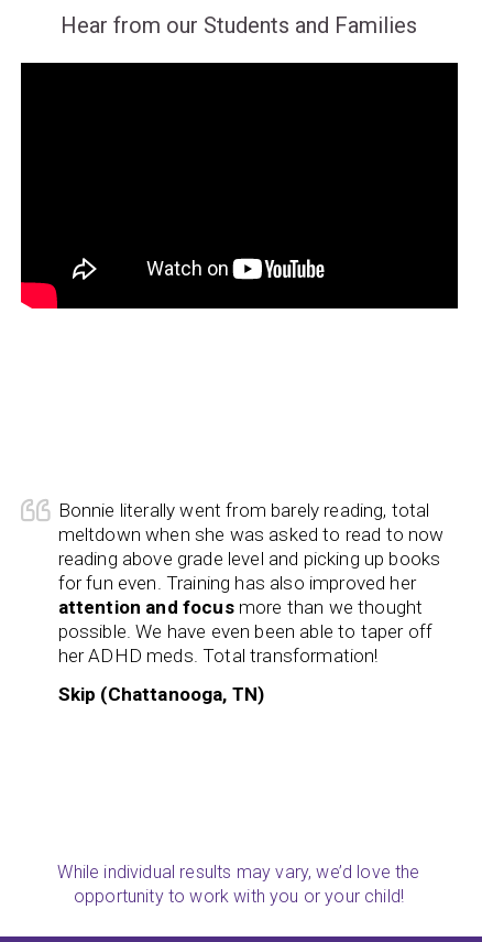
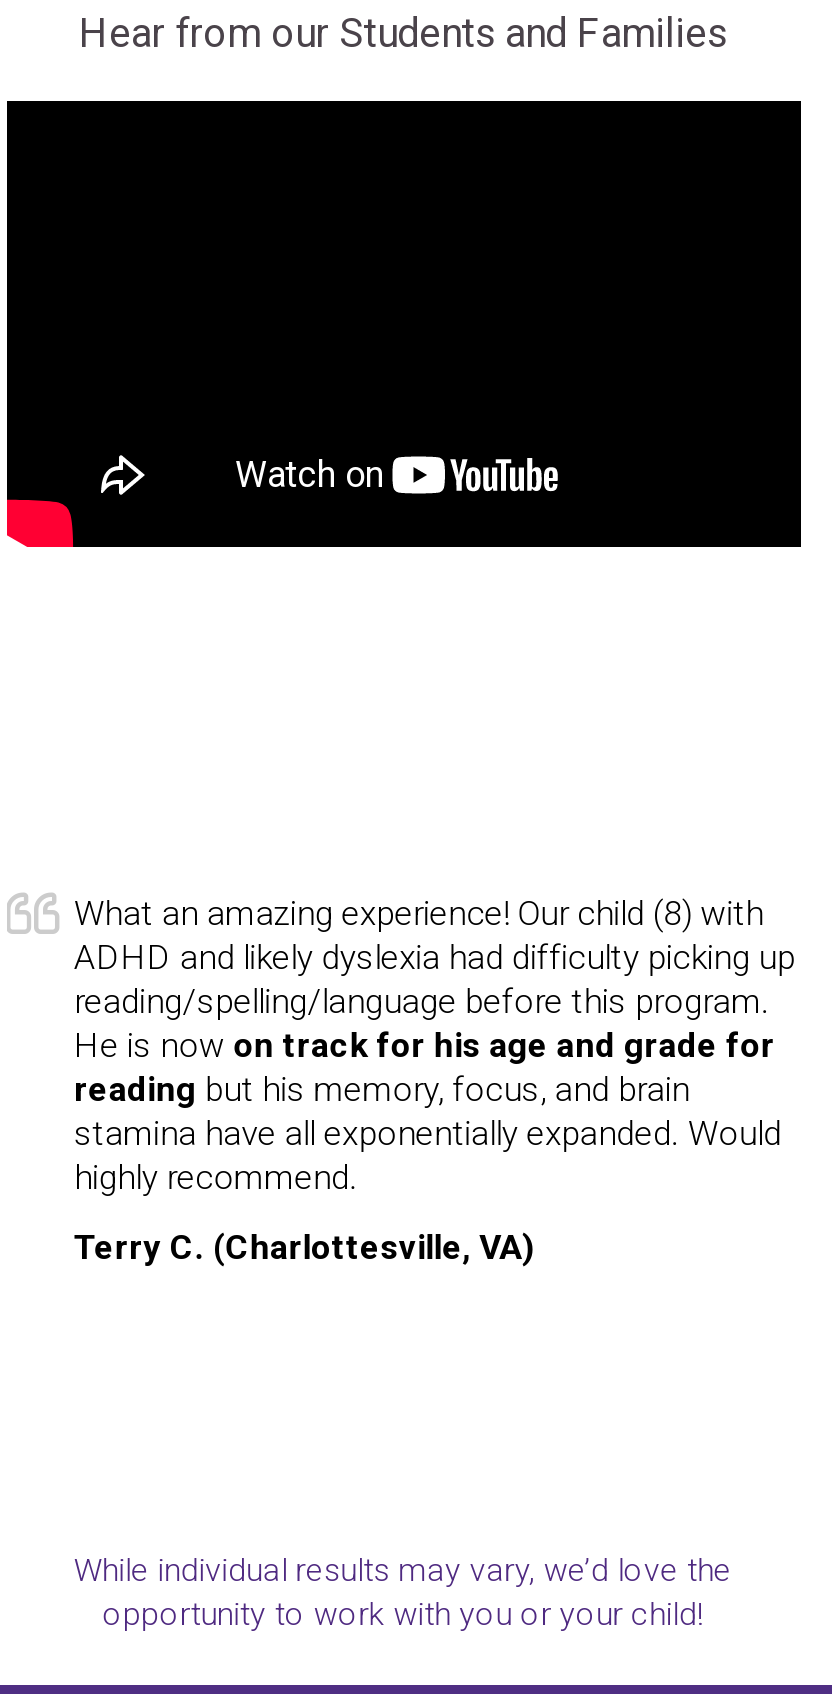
- Bonnie literally went from barely reading, total
- meltdown when she was asked to read to now
- reading above grade level and picking up books
- for fun even. Training has also improved her
- attention and focus more than we thought
- possible. We have even been able to taper off
- her ADHD meds. Total transformation!
+ What an amazing experience! Our child (8) with
+ ADHD and likely dyslexia had difficulty picking up
+ reading/spelling/language before this program.
+ He is now on track for his age and grade for
+ reading but his memory, focus, and brain
+ stamina have all exponentially expanded. Would
+ highly recommend.

- Skip (Chattanooga, TN)
+ Terry C. (Charlottesville, VA)
